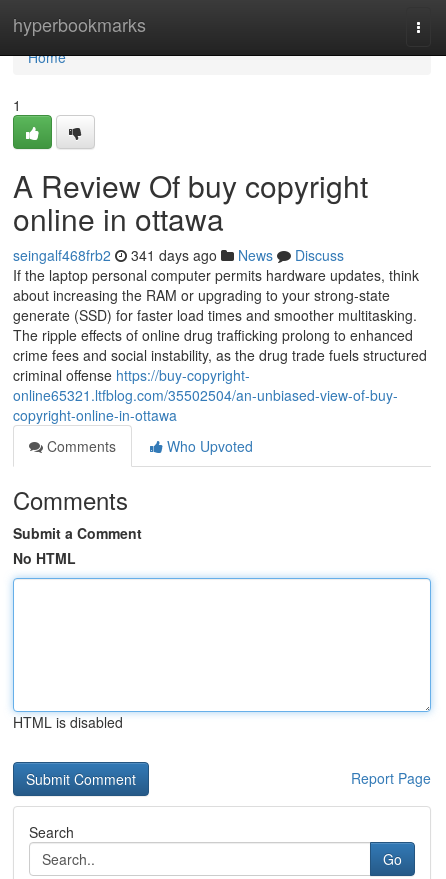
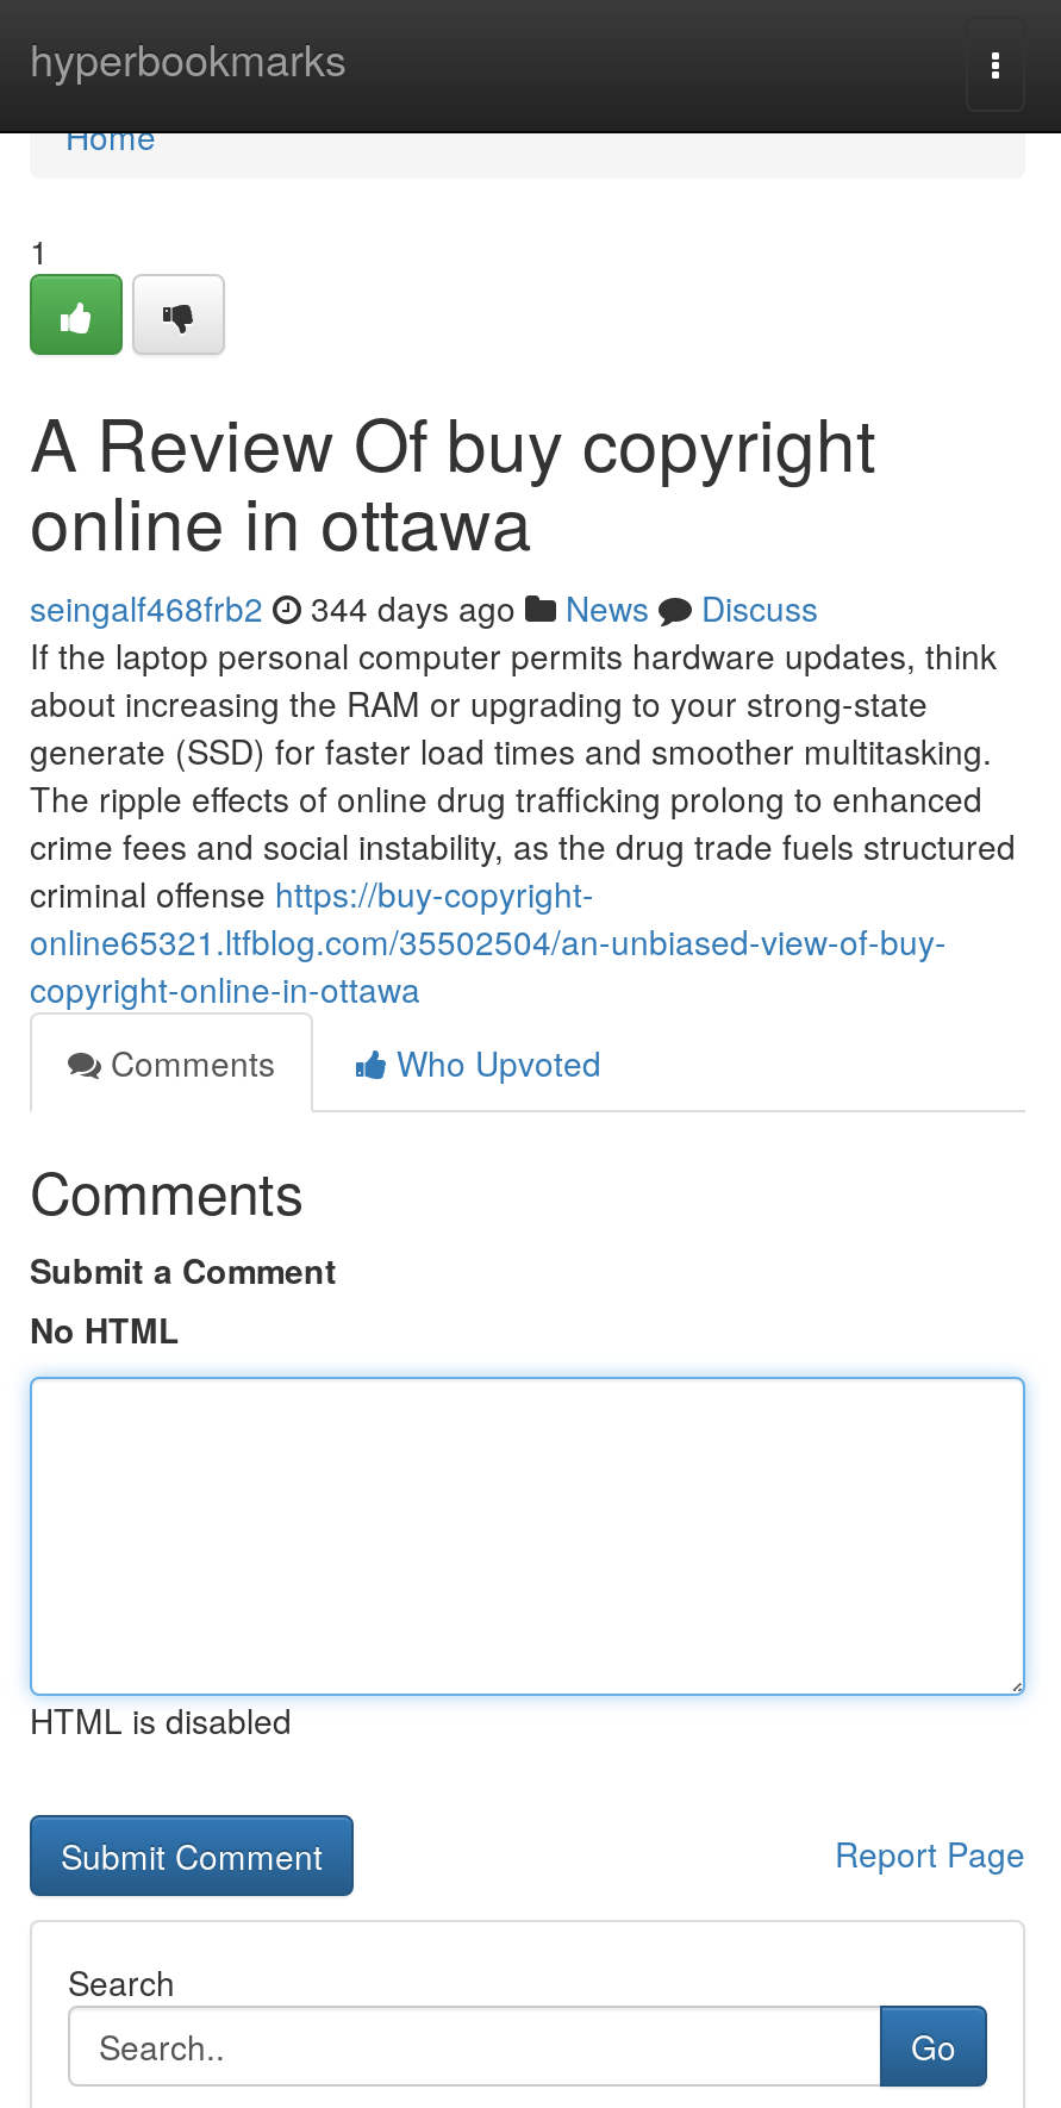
- seingalf468frb2 341 days ago News Discuss
+ seingalf468frb2 344 days ago News Discuss
